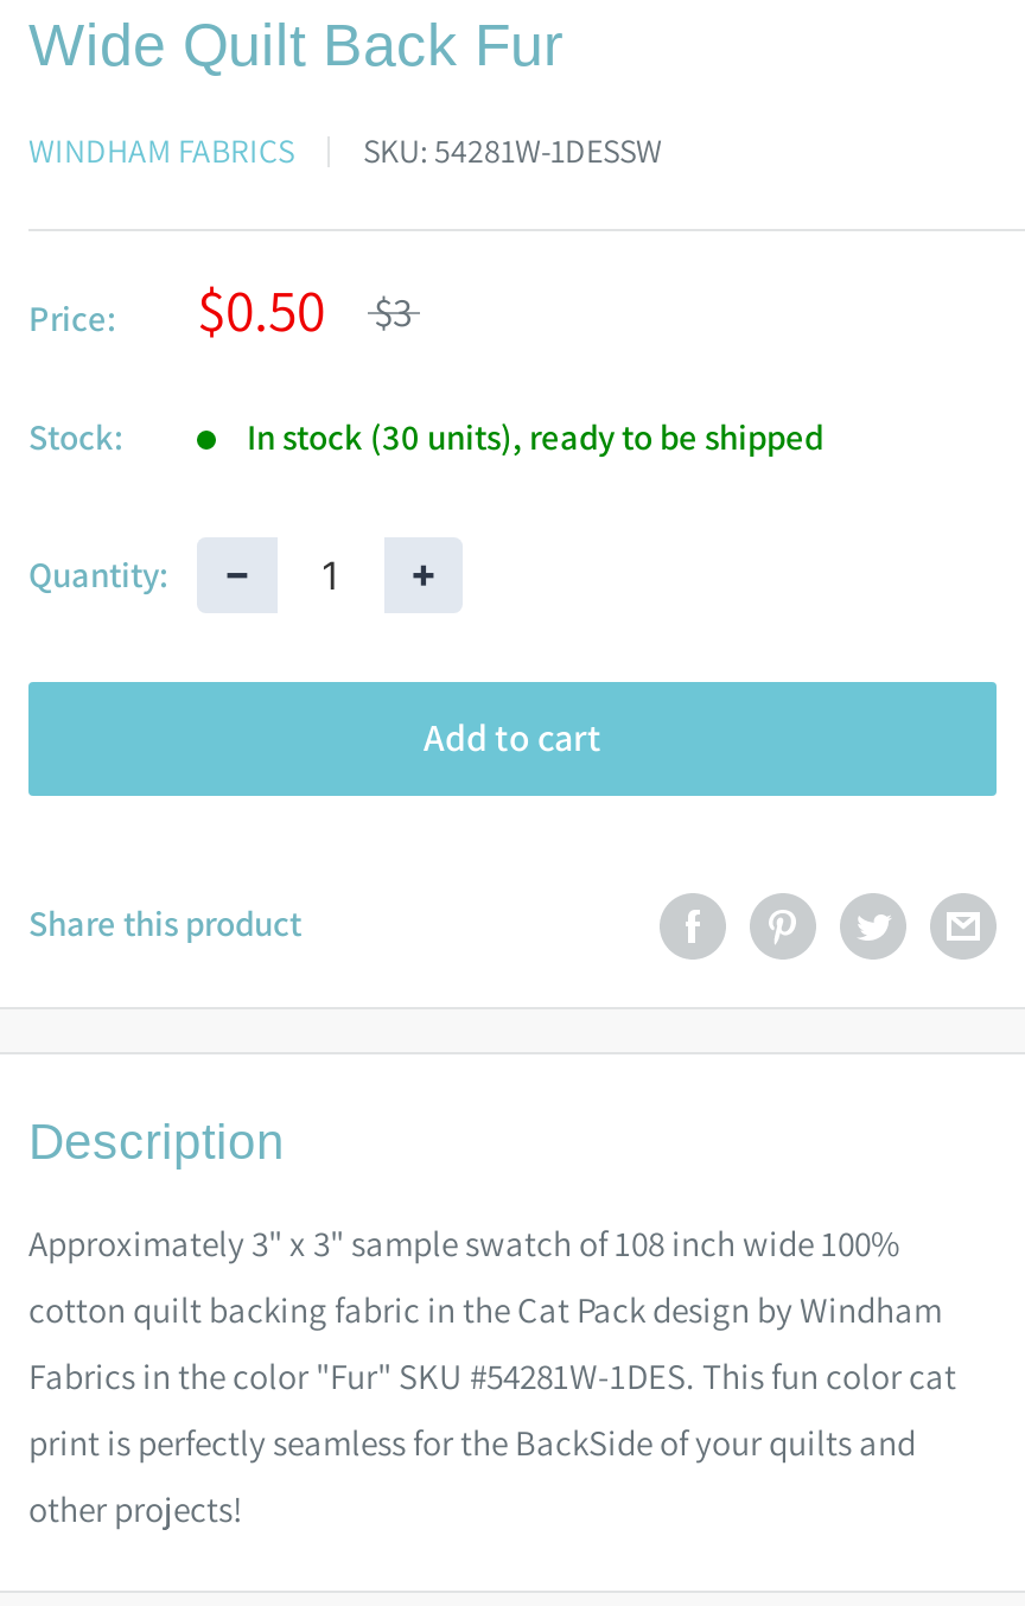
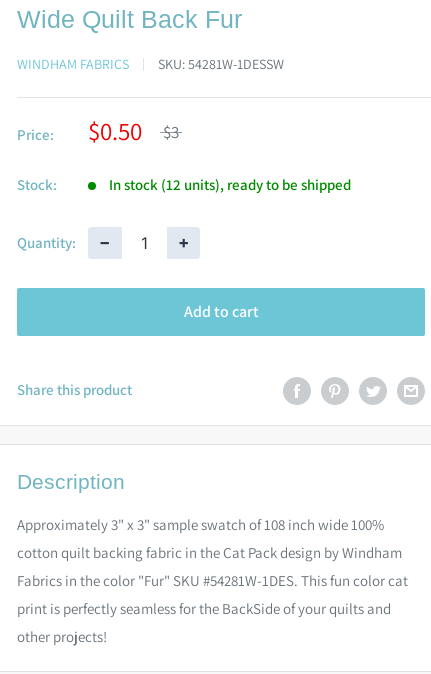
- In stock (30 units), ready to be shipped
+ In stock (12 units), ready to be shipped
